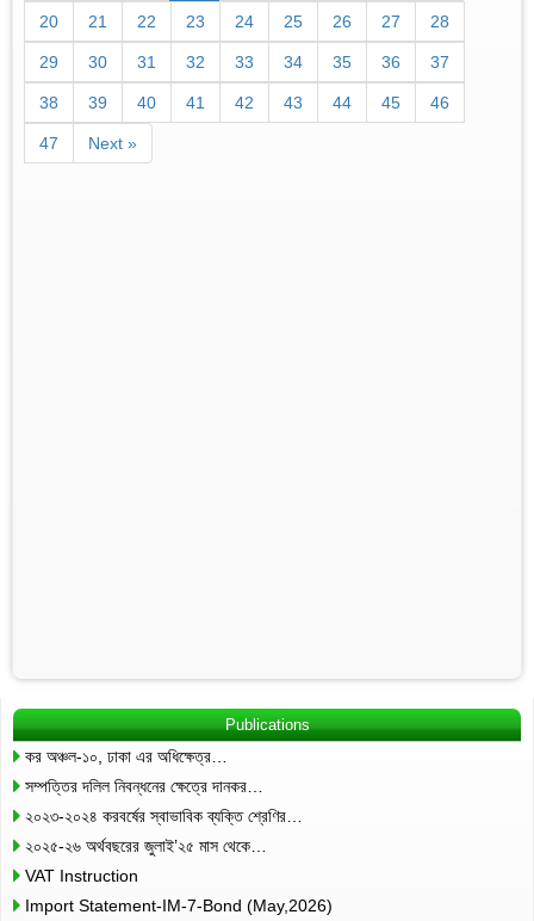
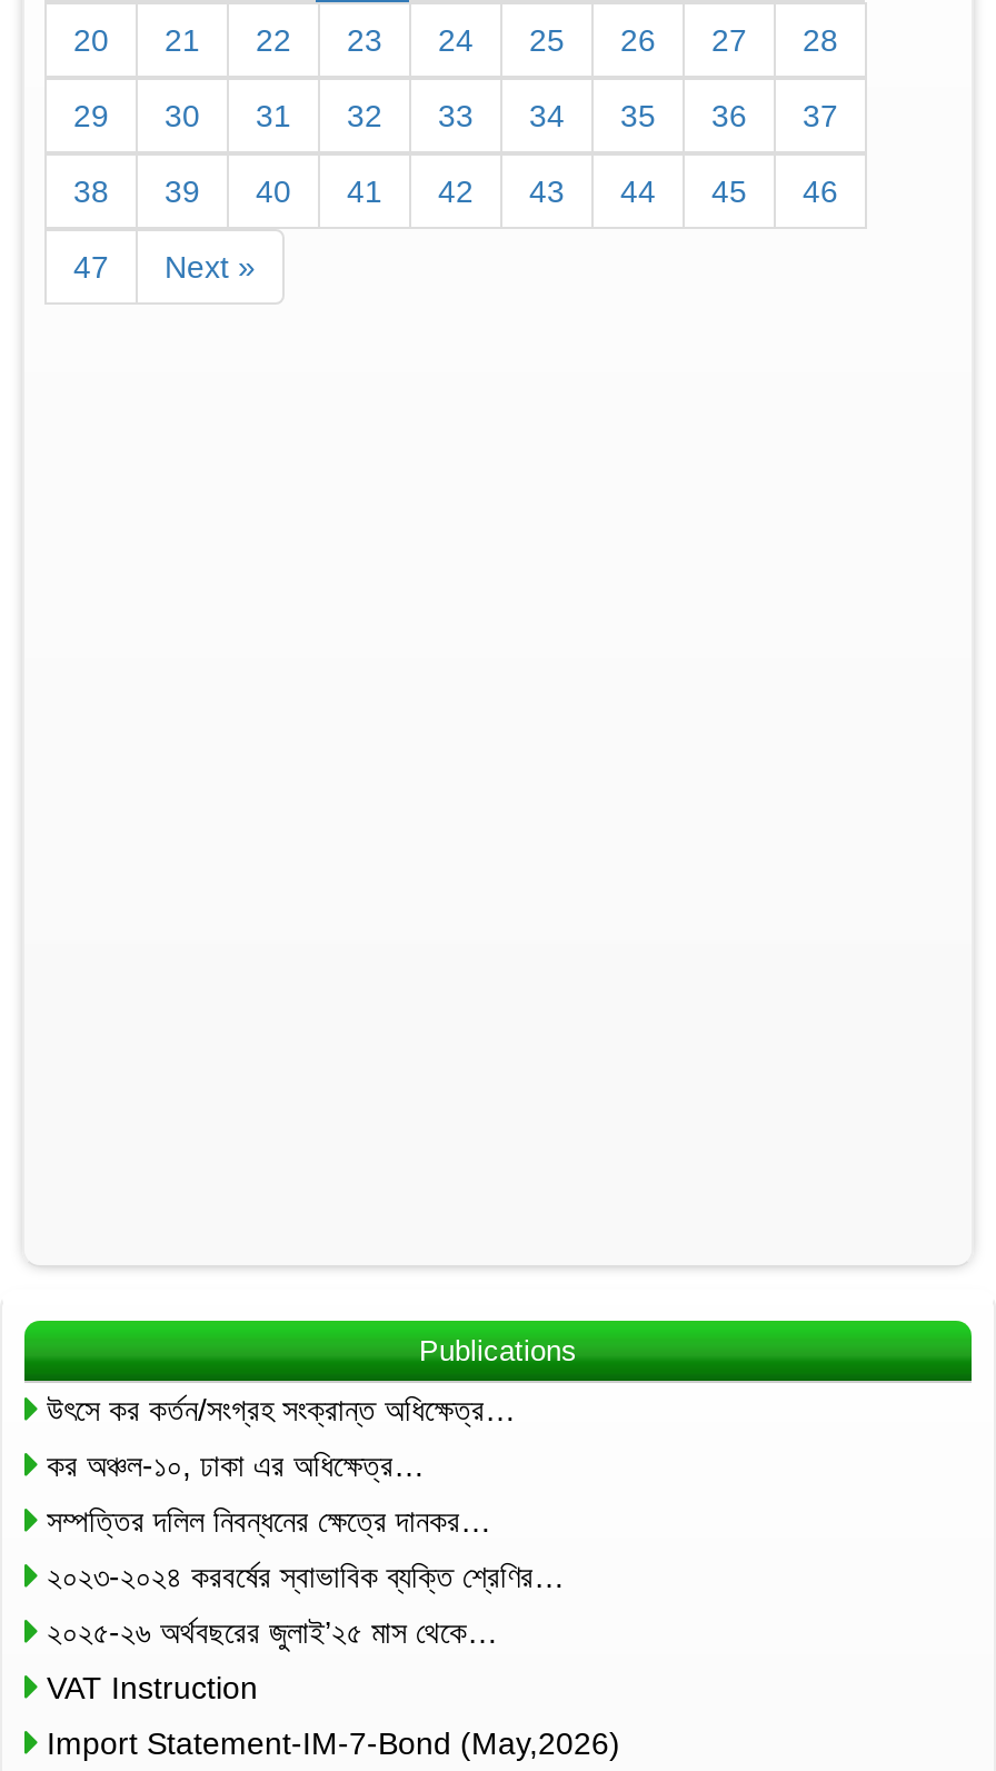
+ উৎসে কর কর্তন/সংগ্রহ সংক্রান্ত অধিক্ষেত্র…
